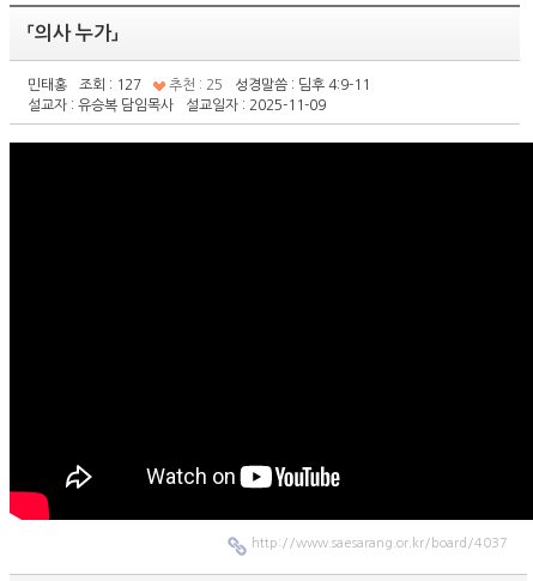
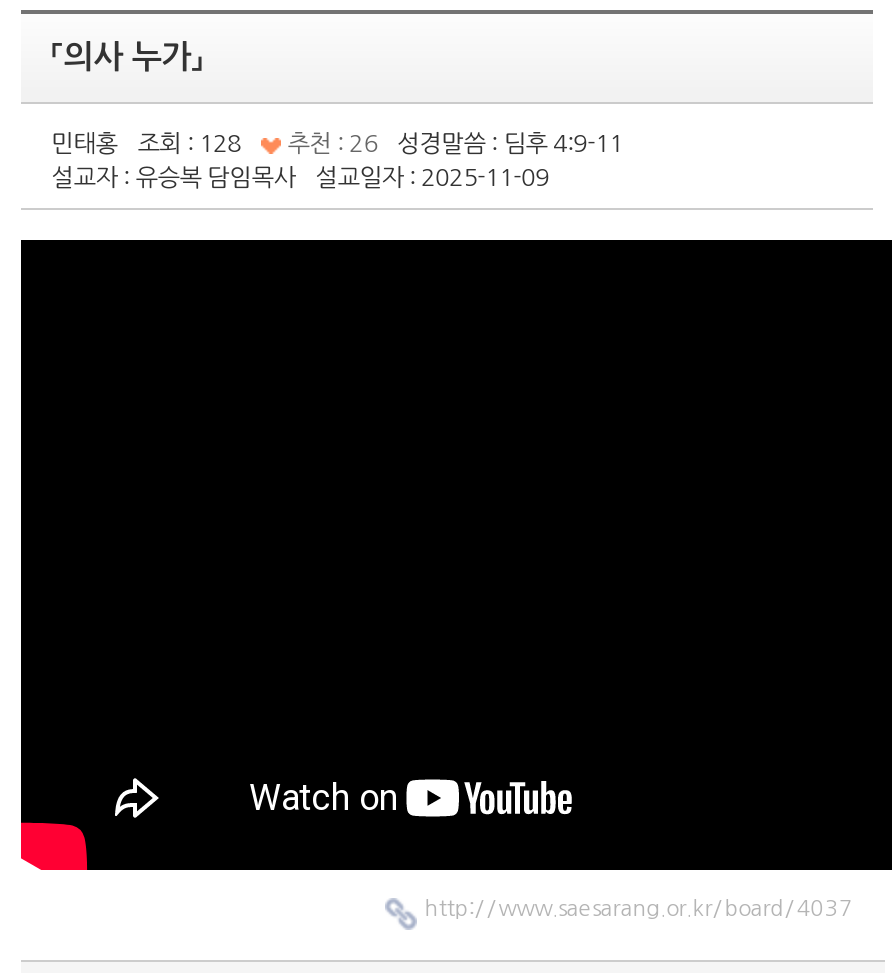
- 조회 : 127
+ 조회 : 128

- 추천 : 25
+ 추천 : 26
